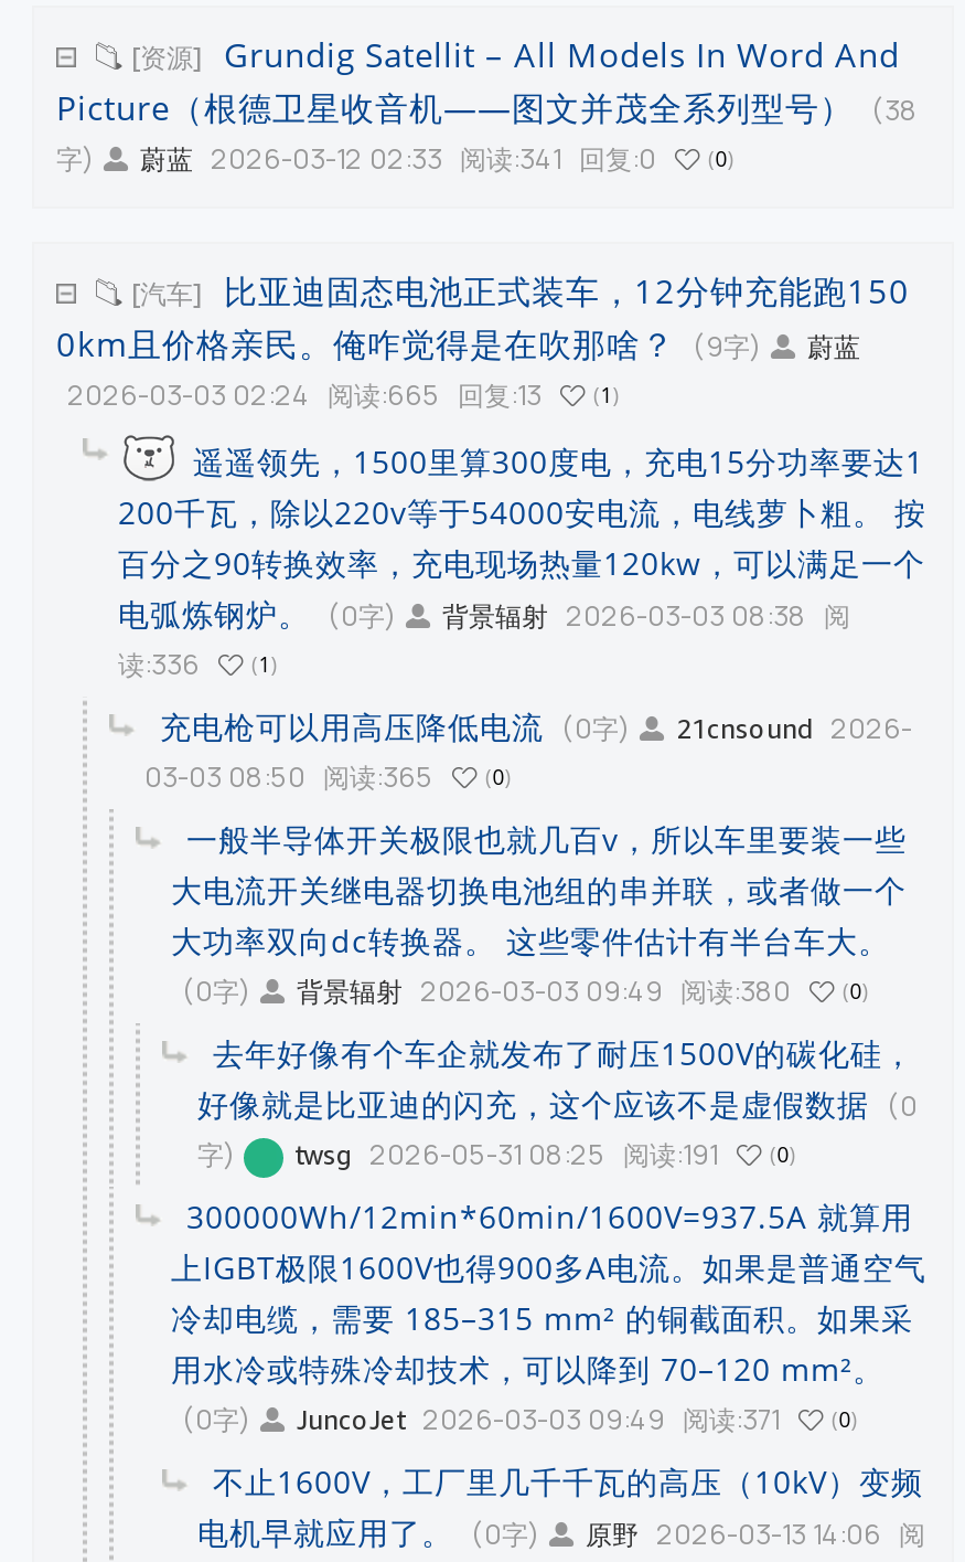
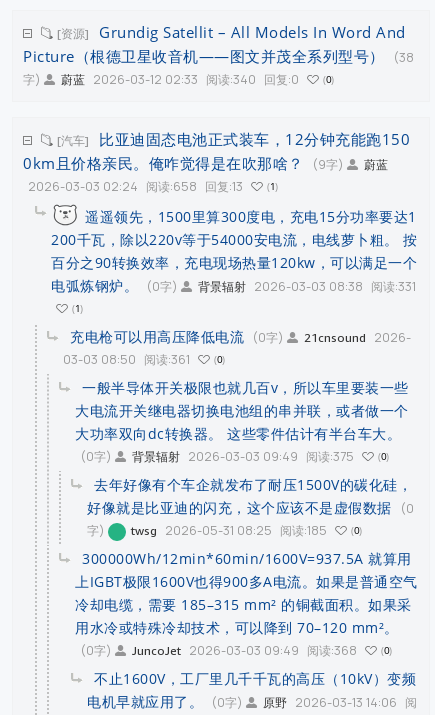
- 蔚蓝 2026-03-12 02:33 阅读:341 回复:0
+ 蔚蓝 2026-03-12 02:33 阅读:340 回复:0

- 2026-03-03 02:24 阅读:665 回复:13 1
+ 2026-03-03 02:24 阅读:658 回复:13 1

- 背景辐射 2026-03-03 08:38 阅
- 读:336
+ 背景辐射 2026-03-03 08:38 阅读:331

- 03-03 08:50 阅读:365 0
+ 03-03 08:50 阅读:361 0

- 背景辐射 2026-03-03 09:49 阅读:380
+ 背景辐射 2026-03-03 09:49 阅读:375

- 字) twsg 2026-05-31 08:25 阅读:191 0
+ 字) twsg 2026-05-31 08:25 阅读:185 0

- JuncoJet 2026-03-03 09:49 阅读:371
+ JuncoJet 2026-03-03 09:49 阅读:368
